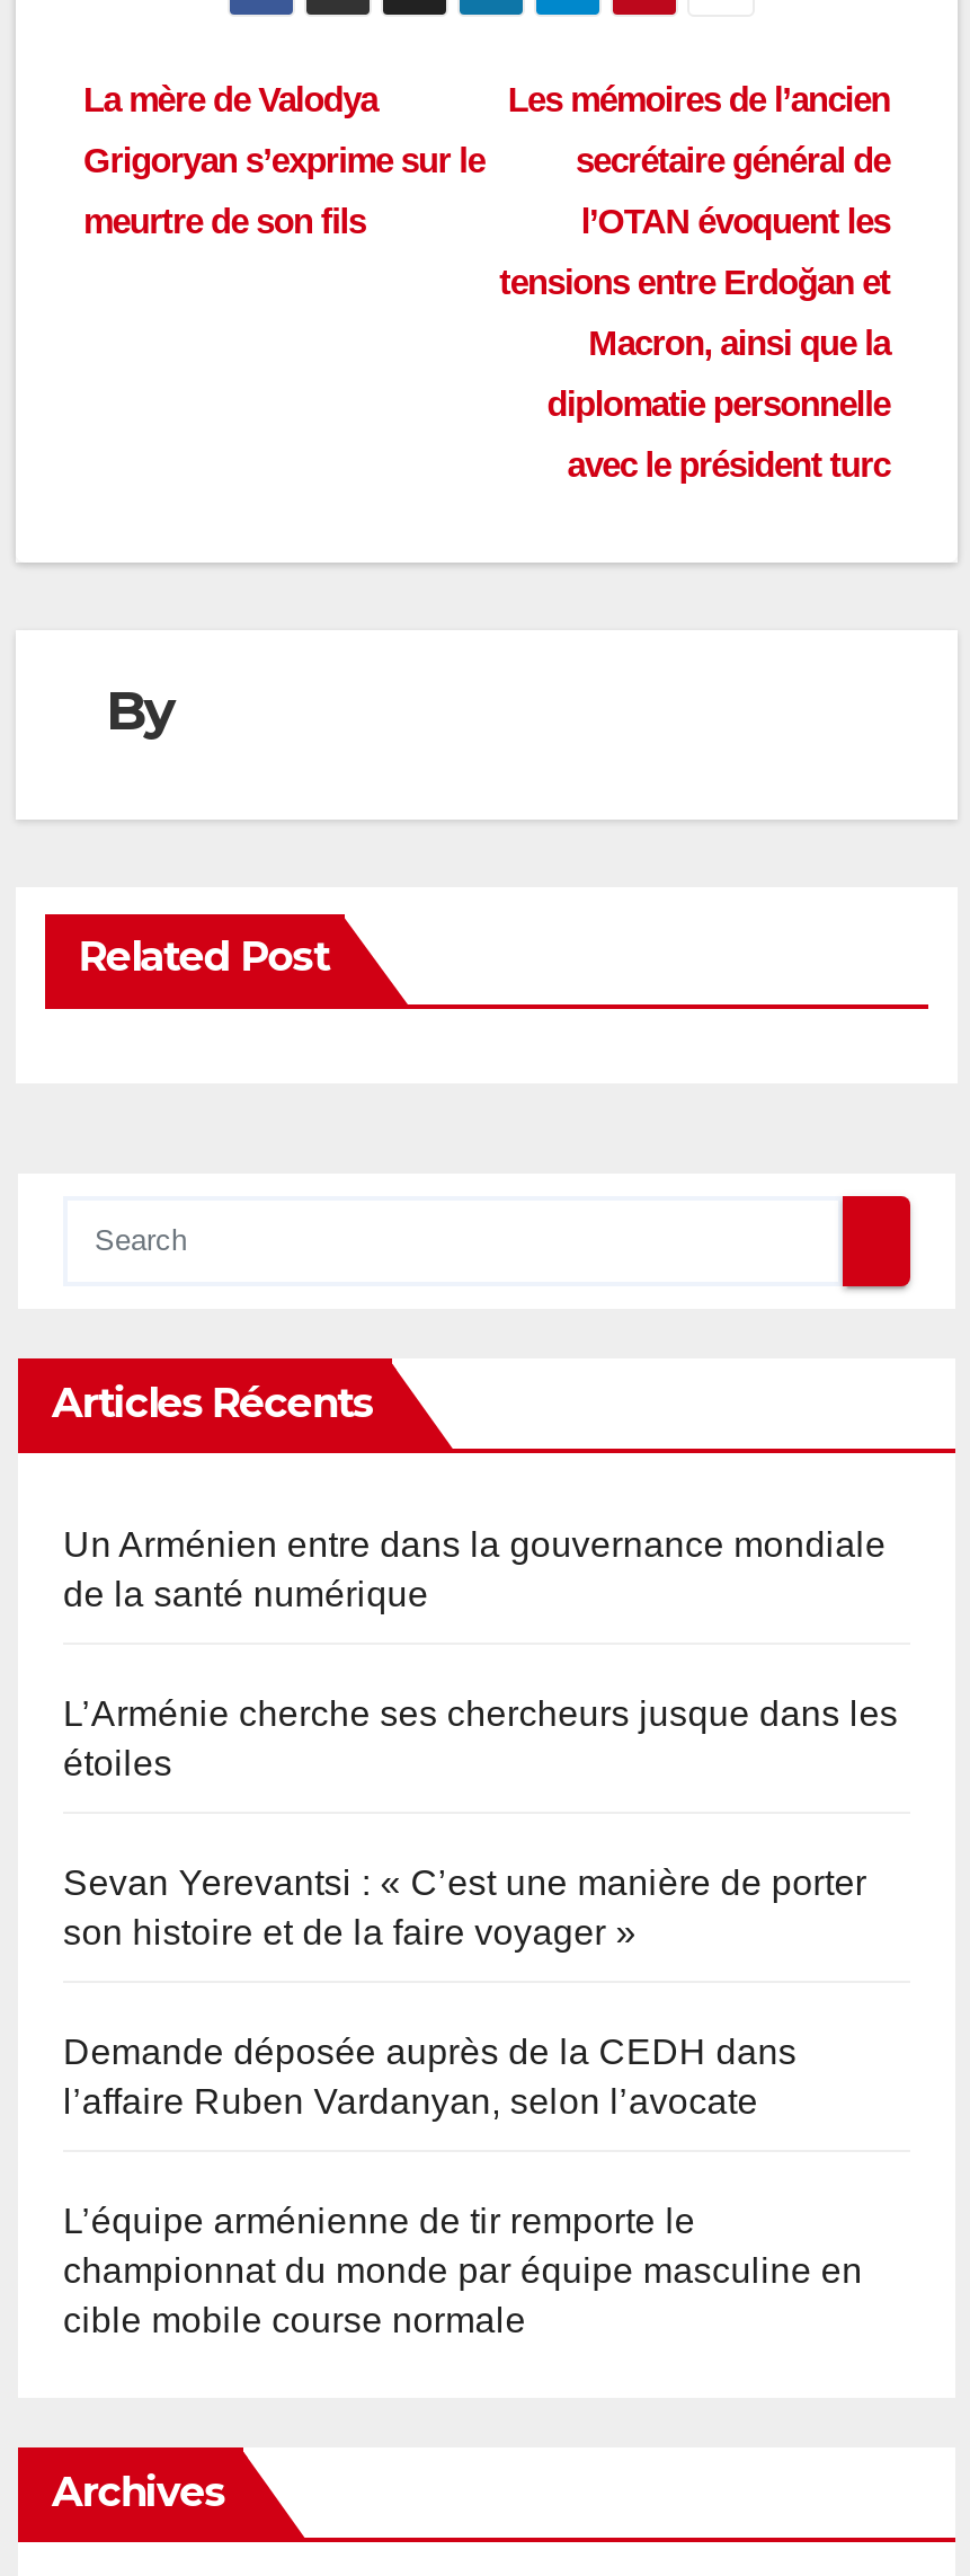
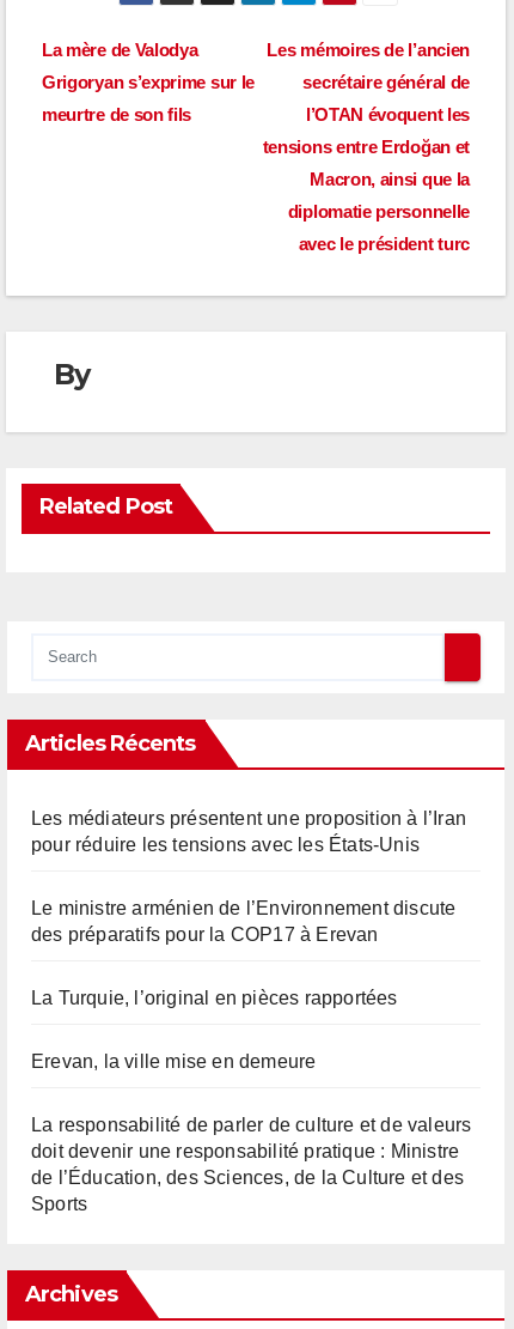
- Un Arménien entre dans la gouvernance mondiale
- de la santé numérique
+ Les médiateurs présentent une proposition à l’Iran
+ pour réduire les tensions avec les États-Unis

- L’Arménie cherche ses chercheurs jusque dans les
- étoiles
+ Le ministre arménien de l’Environnement discute
+ des préparatifs pour la COP17 à Erevan

- Sevan Yerevantsi : « C’est une manière de porter
- son histoire et de la faire voyager »
+ La Turquie, l’original en pièces rapportées

- Demande déposée auprès de la CEDH dans
- l’affaire Ruben Vardanyan, selon l’avocate
+ Erevan, la ville mise en demeure

- L’équipe arménienne de tir remporte le
- championnat du monde par équipe masculine en
- cible mobile course normale
+ La responsabilité de parler de culture et de valeurs
+ doit devenir une responsabilité pratique : Ministre
+ de l’Éducation, des Sciences, de la Culture et des
+ Sports
